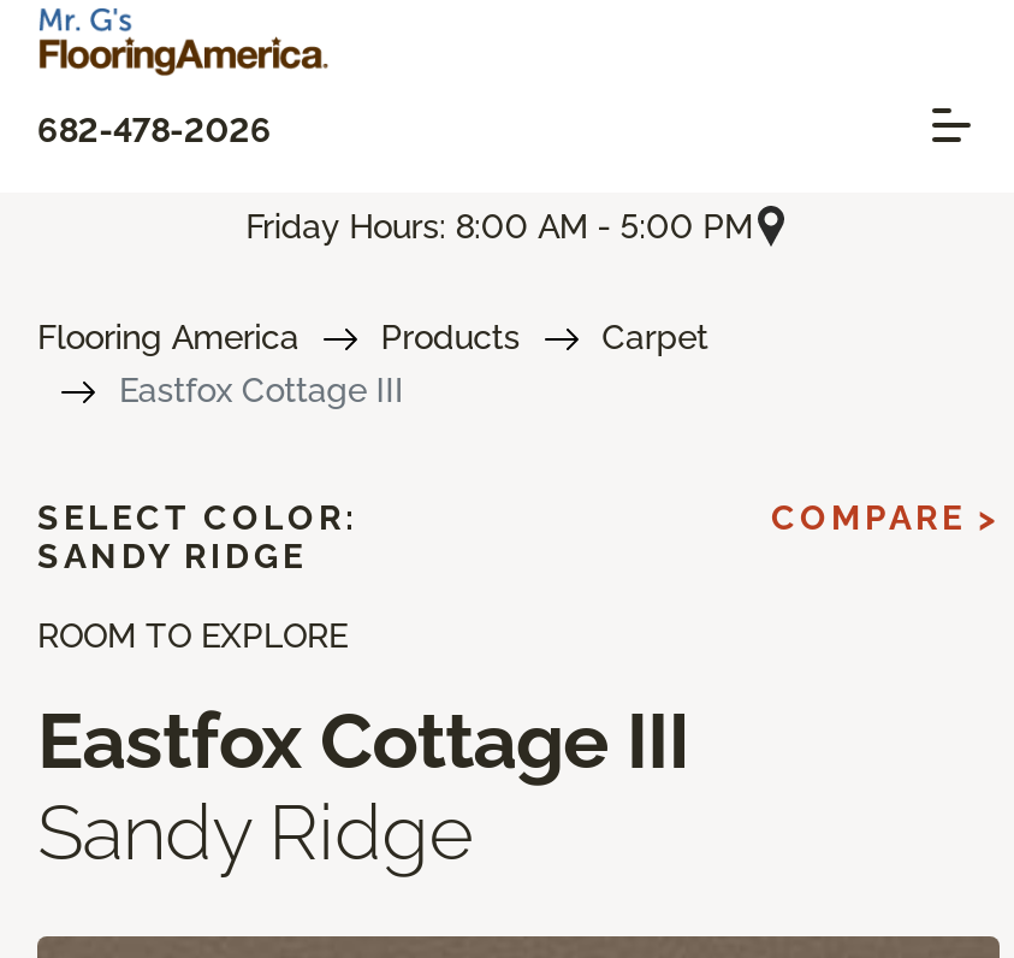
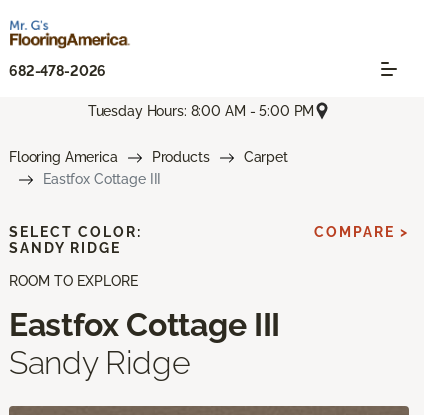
- Friday Hours: 8:00 AM - 5:00 PM
+ Tuesday Hours: 8:00 AM - 5:00 PM
